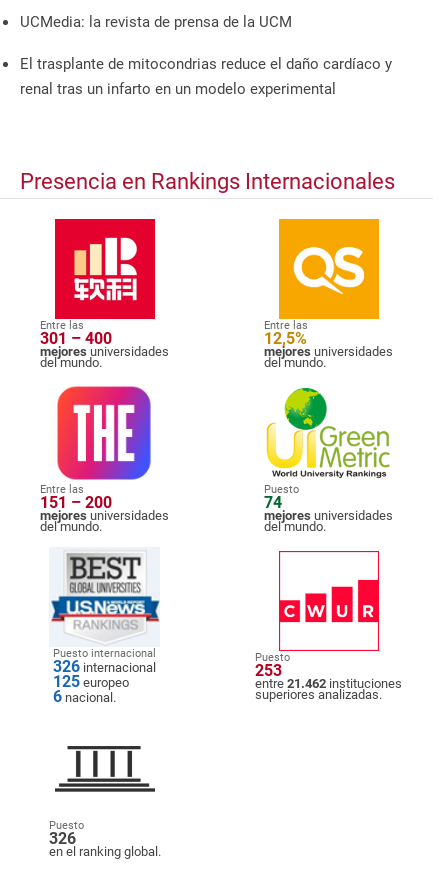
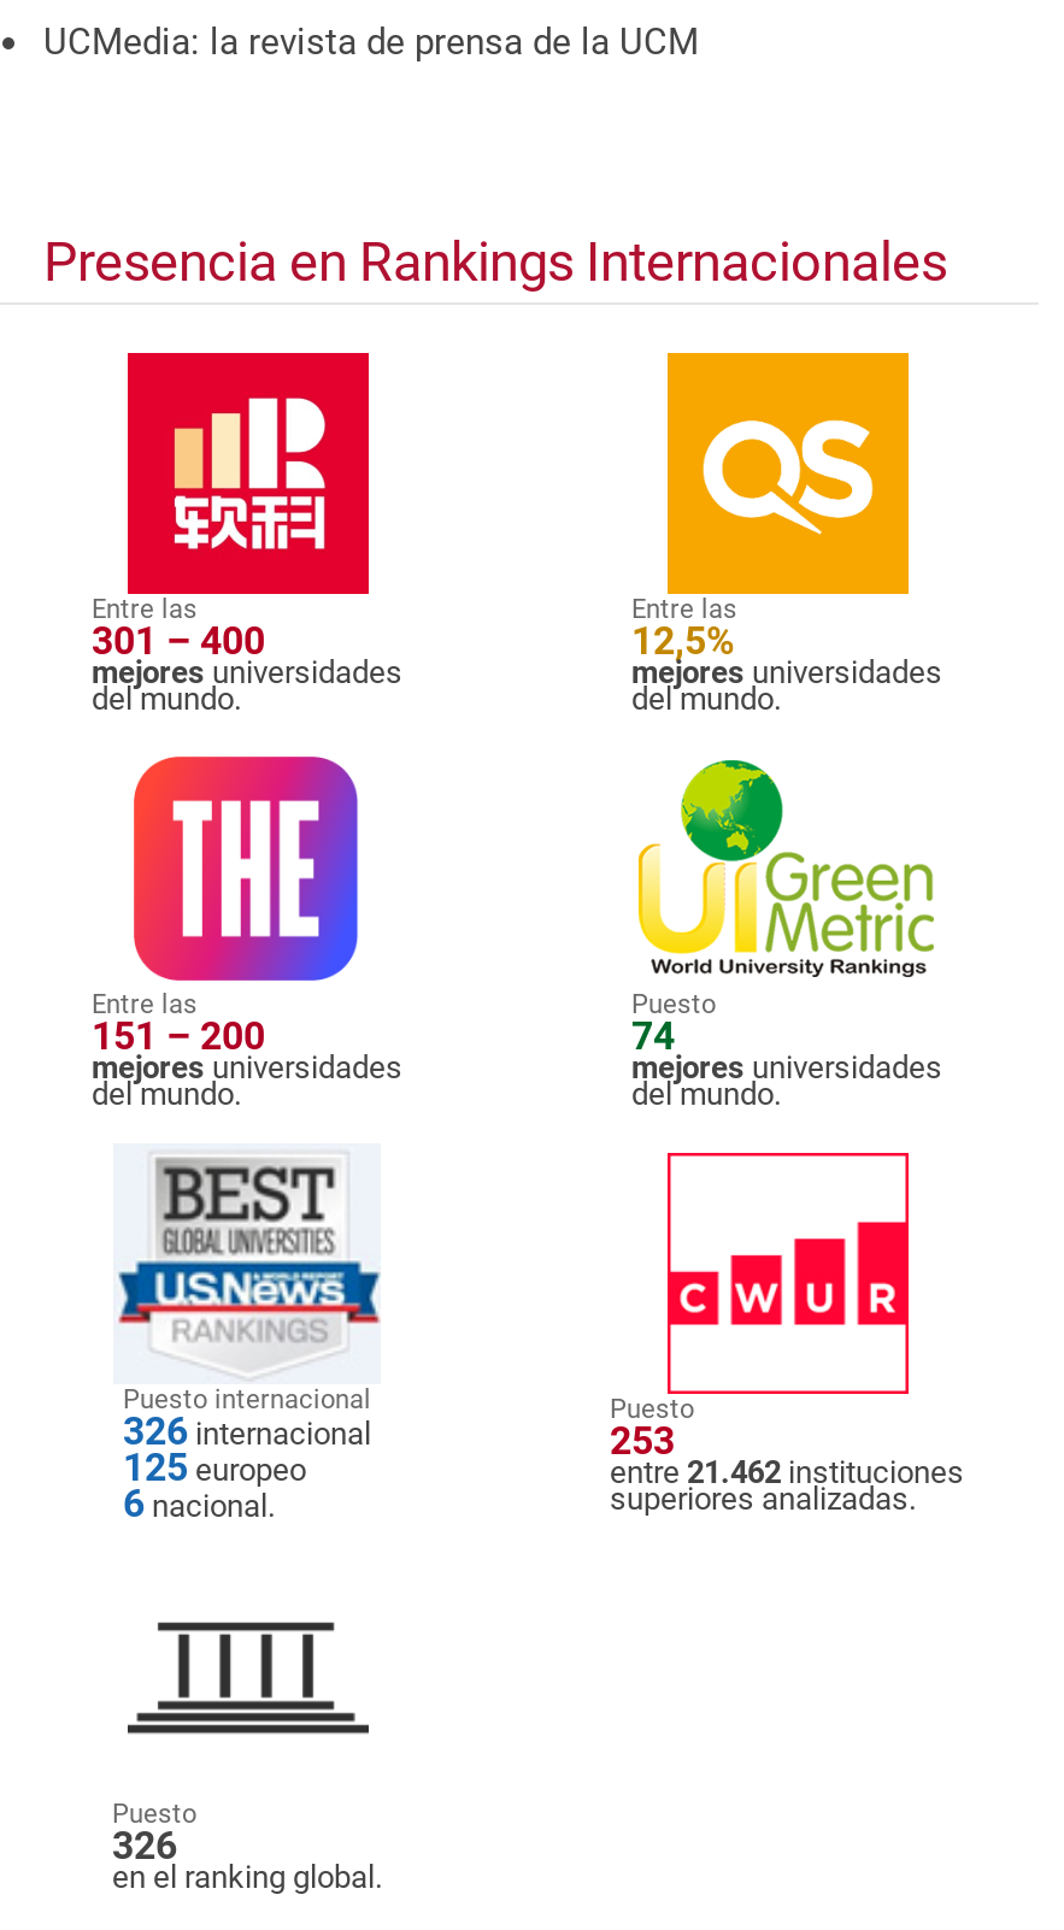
- El trasplante de mitocondrias reduce el daño cardíaco y
- renal tras un infarto en un modelo experimental
